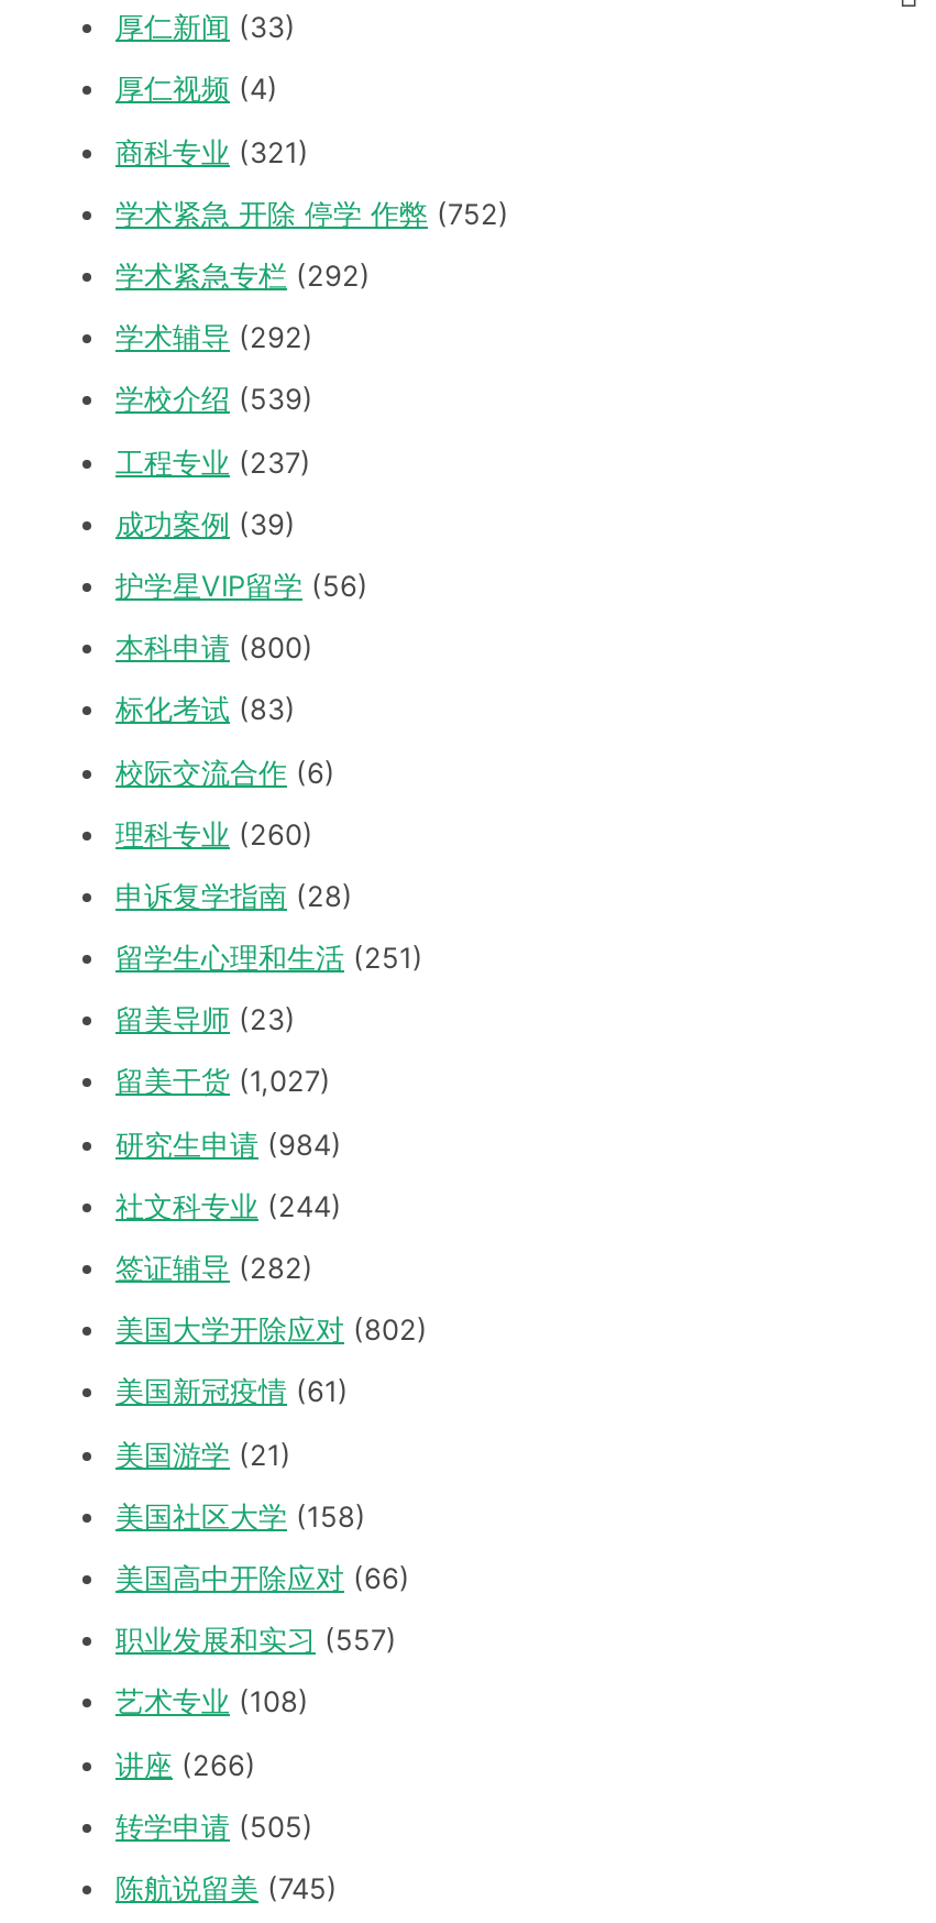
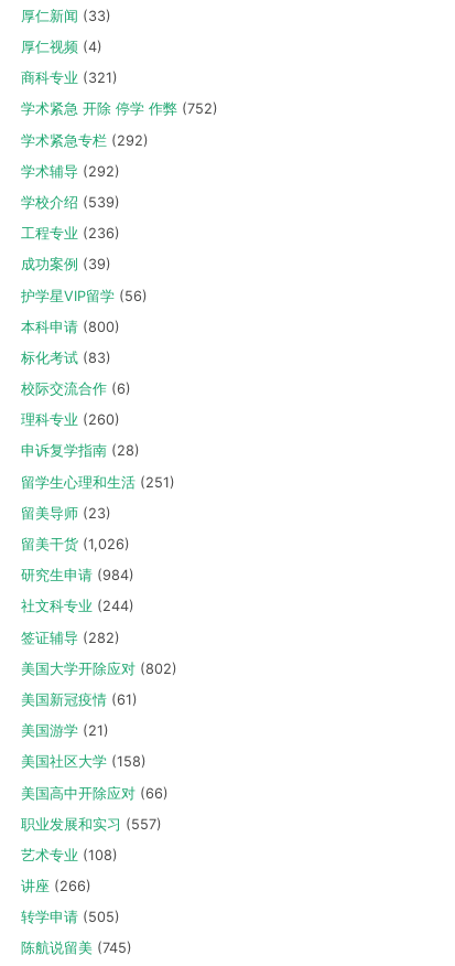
- 工程专业(237)
+ 工程专业(236)

- 留美干货(1,027)
+ 留美干货(1,026)
